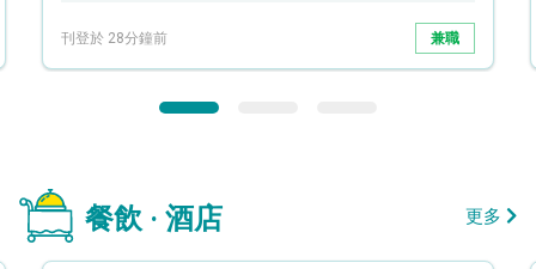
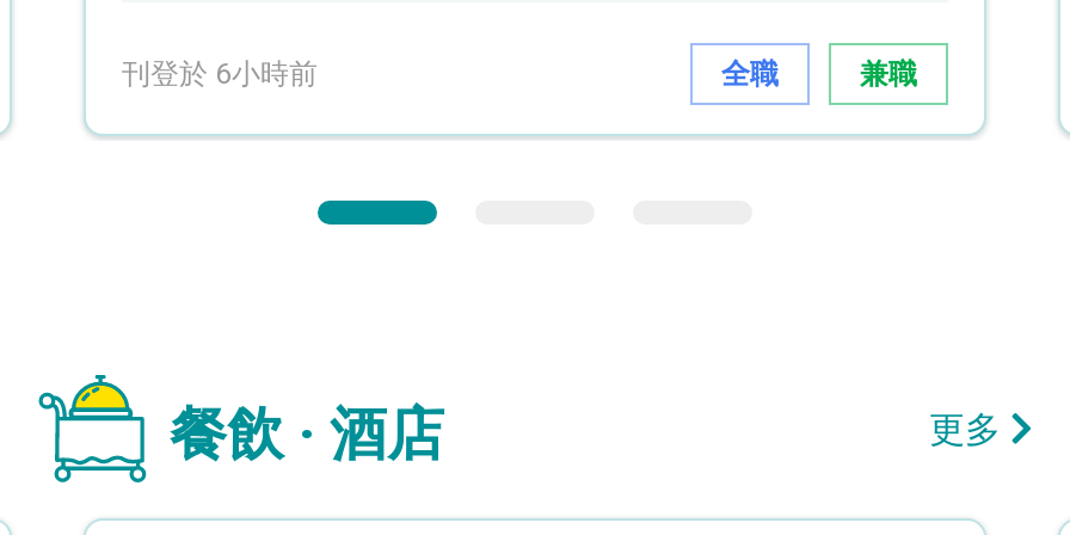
- 刊登於 28分鐘前
+ 刊登於 6小時前
+ 全職
